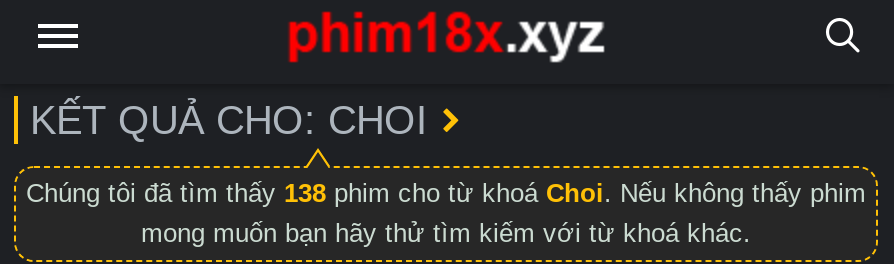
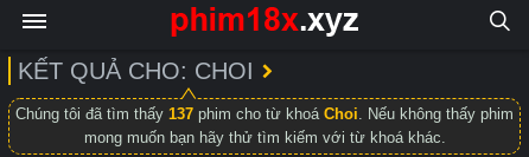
- Chúng tôi đã tìm thấy 138 phim cho từ khoá Choi. Nếu không thấy phim
+ Chúng tôi đã tìm thấy 137 phim cho từ khoá Choi. Nếu không thấy phim
